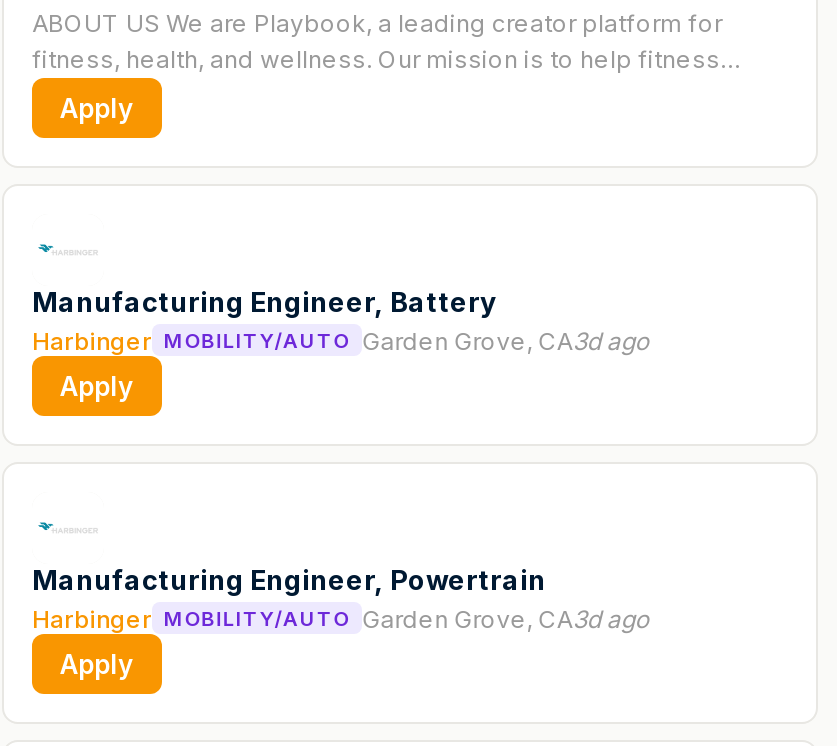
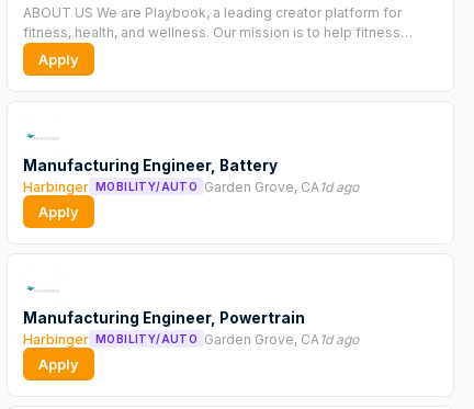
- Harbinger MOBILITY/AUTO Garden Grove, CA3d ago
+ Harbinger MOBILITY/AUTO Garden Grove, CA1d ago

- Harbinger MOBILITY/AUTO Garden Grove, CA3d ago
+ Harbinger MOBILITY/AUTO Garden Grove, CA1d ago
